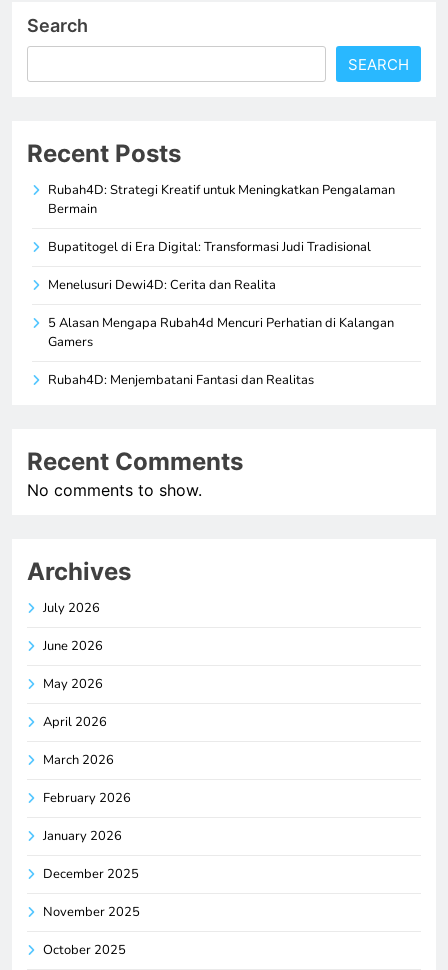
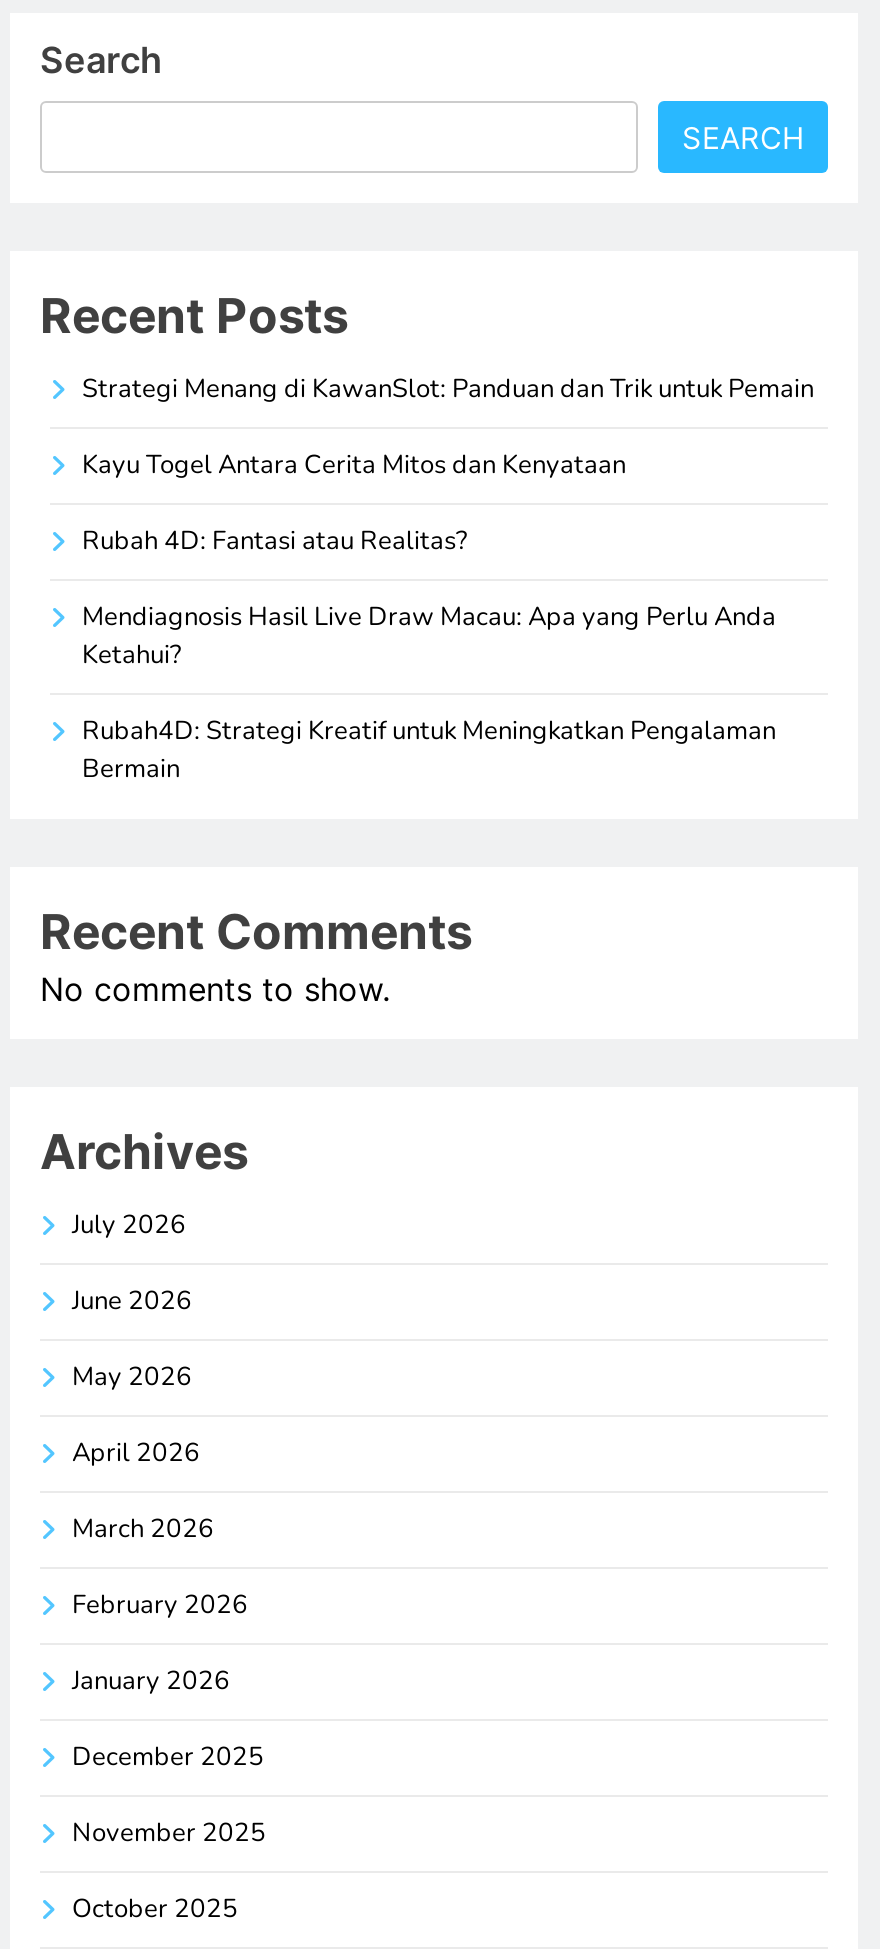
+ Strategi Menang di KawanSlot: Panduan dan Trik untuk Pemain
+ Kayu Togel Antara Cerita Mitos dan Kenyataan
+ Rubah 4D: Fantasi atau Realitas?
+ Mendiagnosis Hasil Live Draw Macau: Apa yang Perlu Anda
+ Ketahui?

moved down: Rubah4D: Strategi Kreatif untuk Meningkatkan Pengalaman | Bermain

- Bupatitogel di Era Digital: Transformasi Judi Tradisional
- Menelusuri Dewi4D: Cerita dan Realita
- 5 Alasan Mengapa Rubah4d Mencuri Perhatian di Kalangan
- Gamers
- Rubah4D: Menjembatani Fantasi dan Realitas
